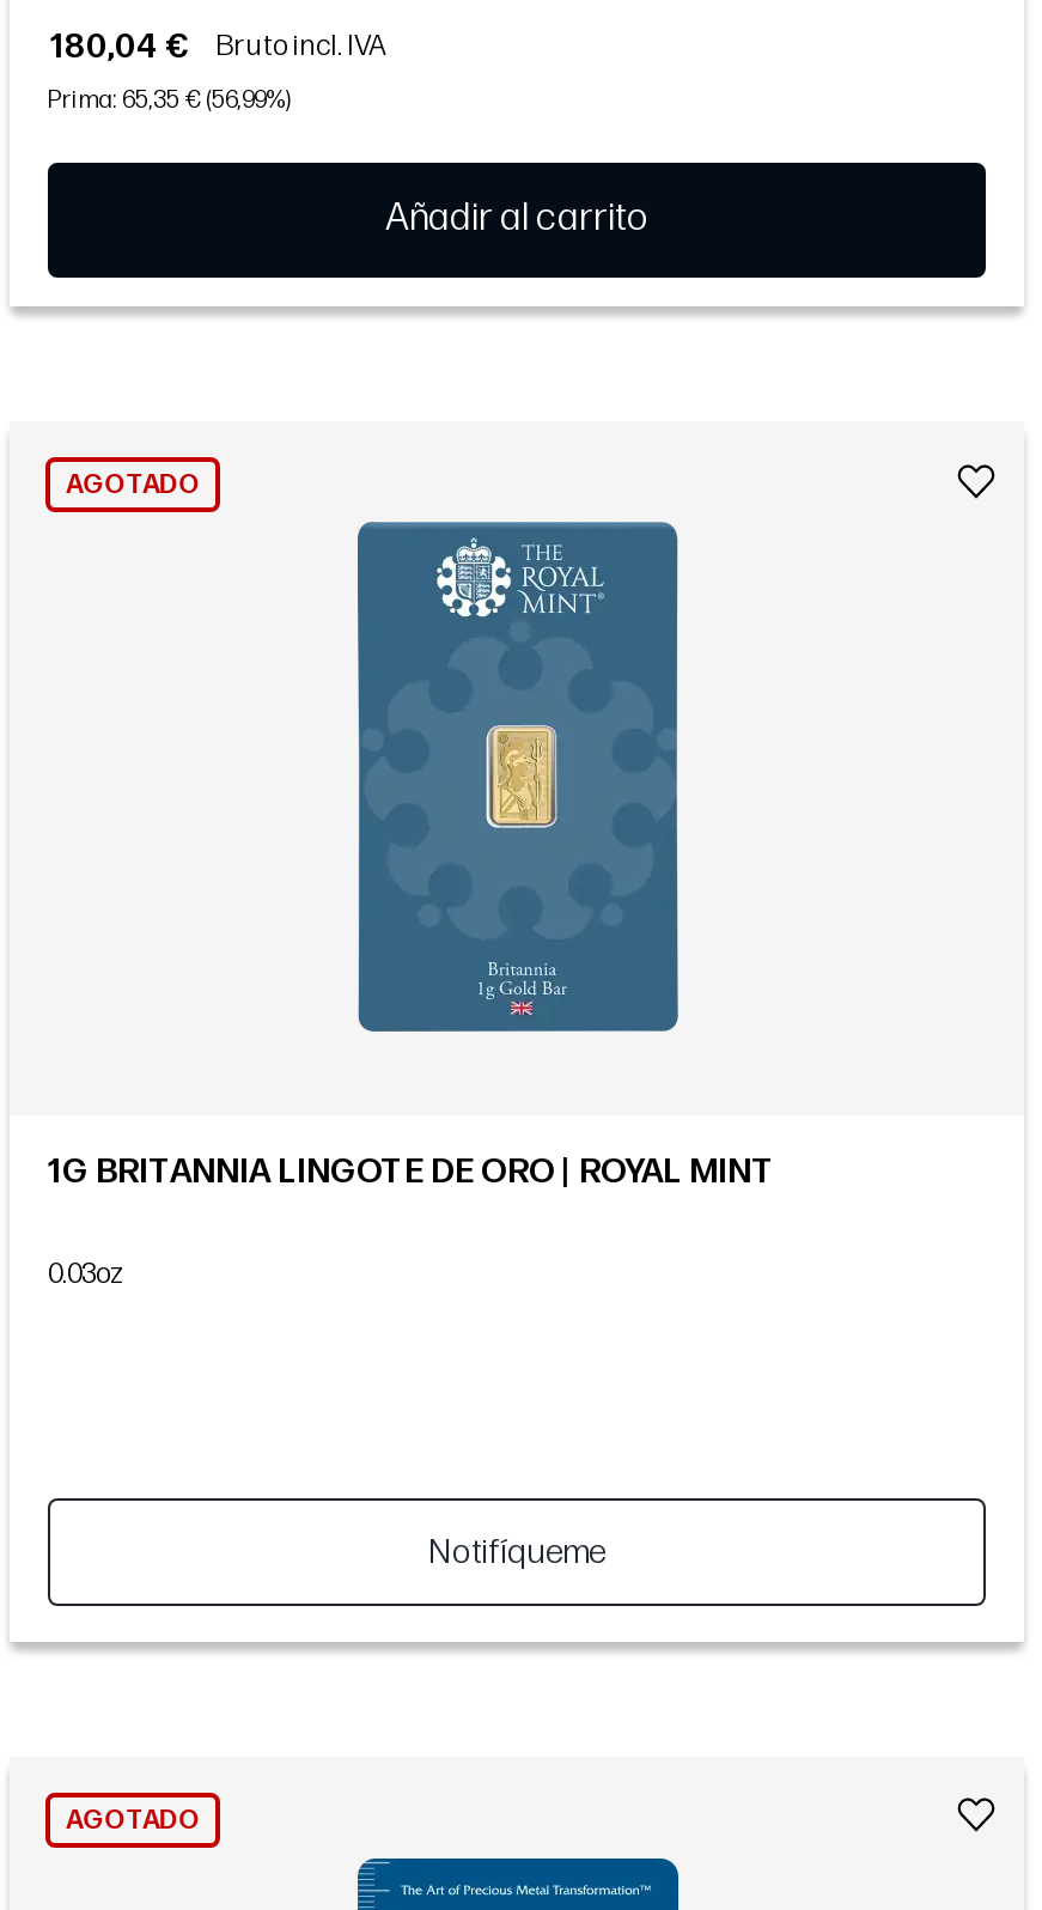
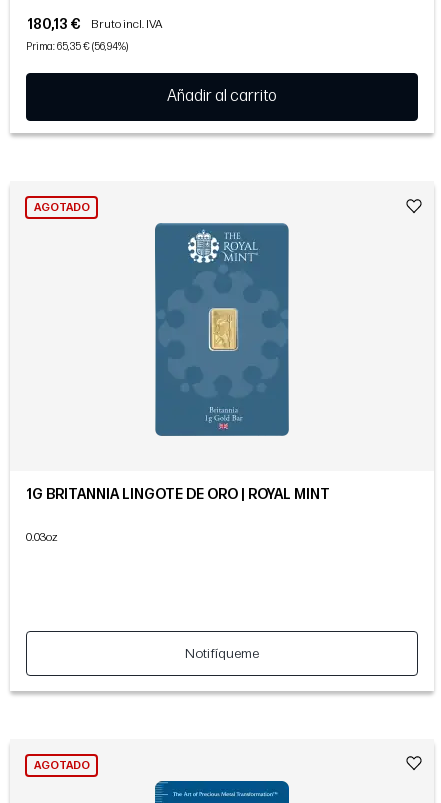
- 180,04 € Bruto incl. IVA
+ 180,13 € Bruto incl. IVA

- Prima: 65,35 € (56,99%)
+ Prima: 65,35 € (56,94%)
